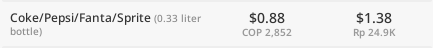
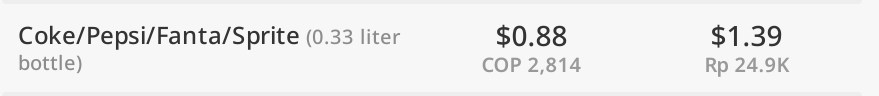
- $1.38
+ $1.39

- COP 2,852
+ COP 2,814
